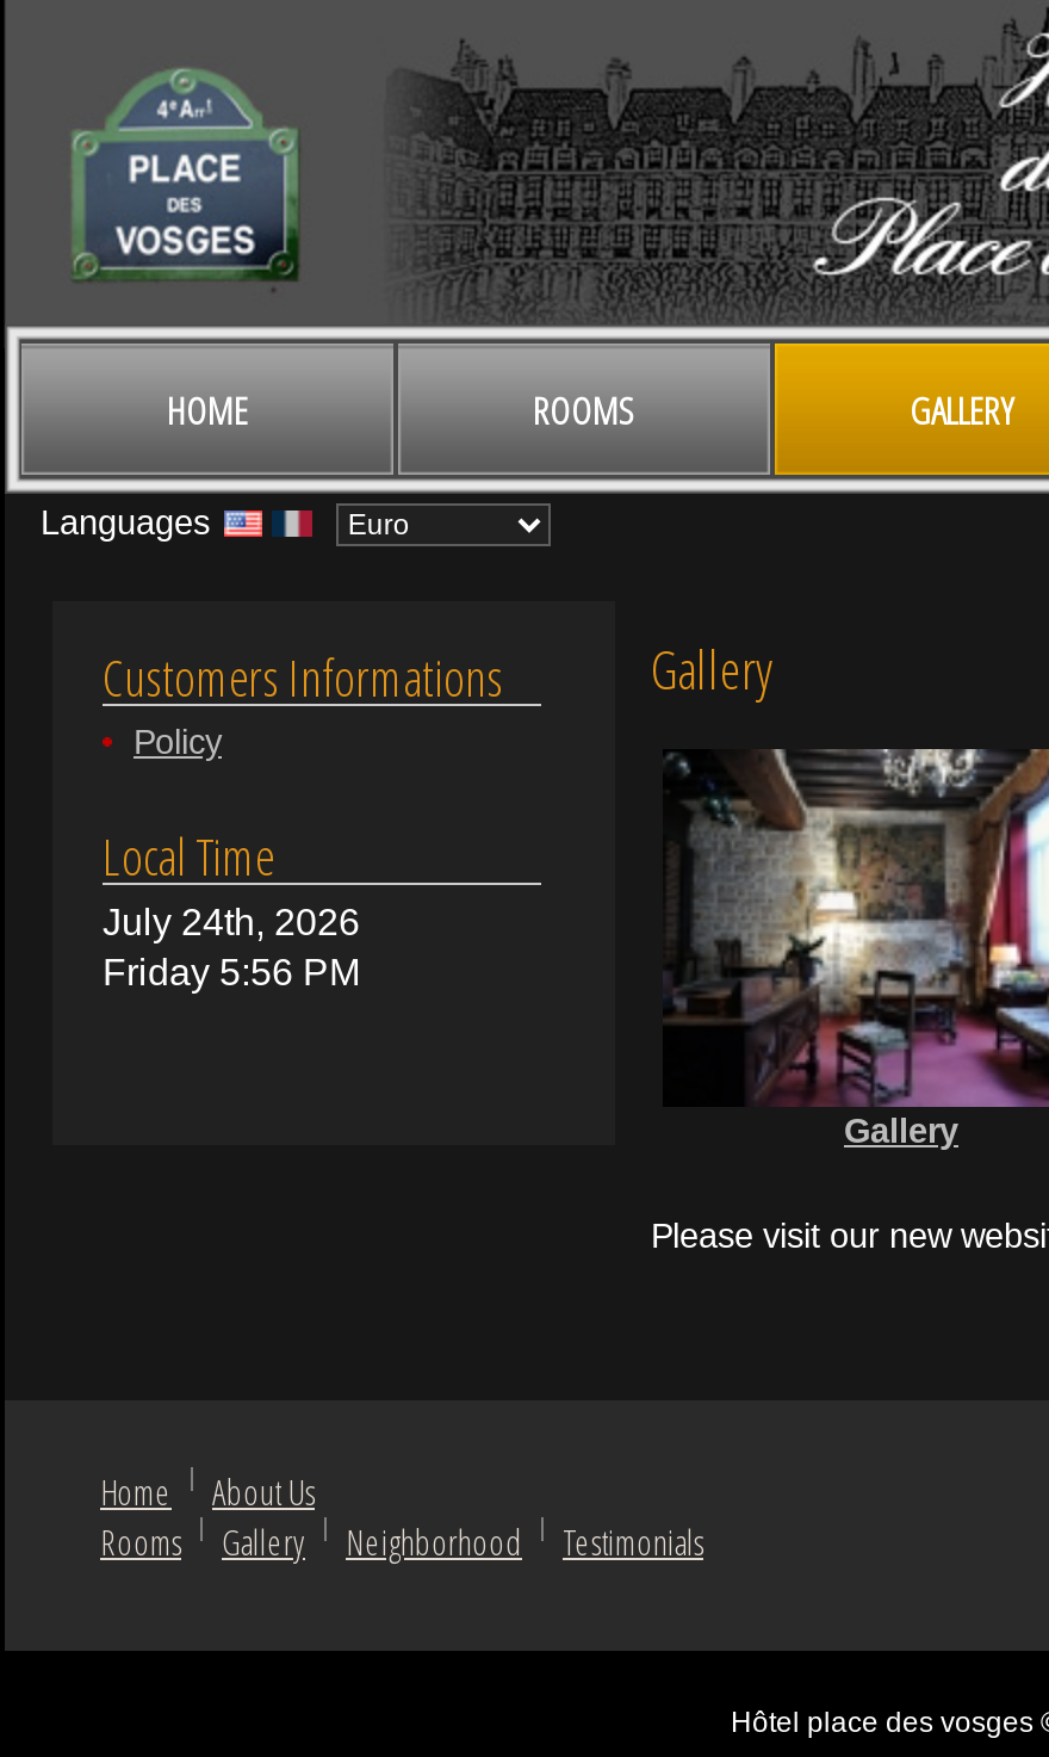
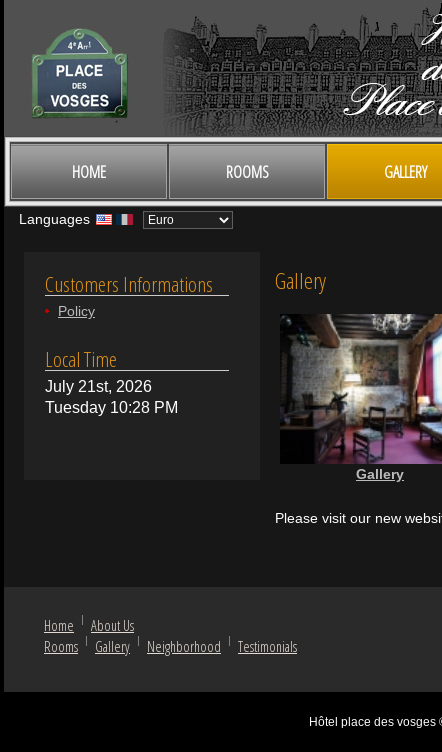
- July 24th, 2026
+ July 21st, 2026

- Friday 5:56 PM
+ Tuesday 10:28 PM
